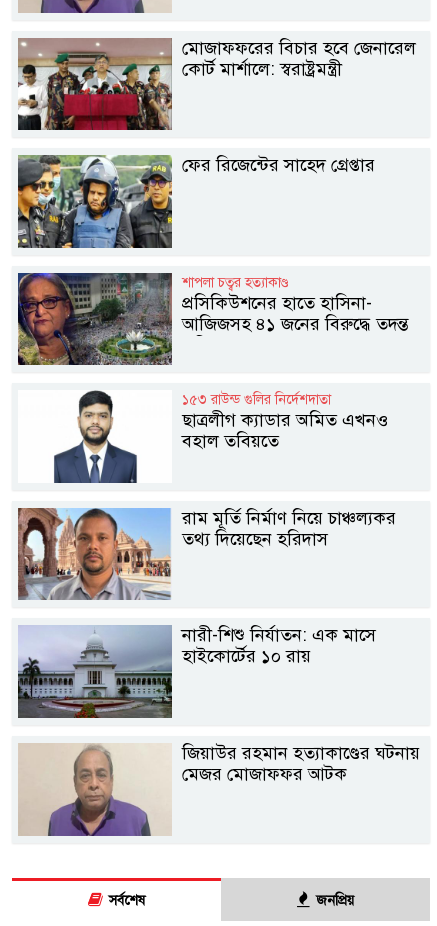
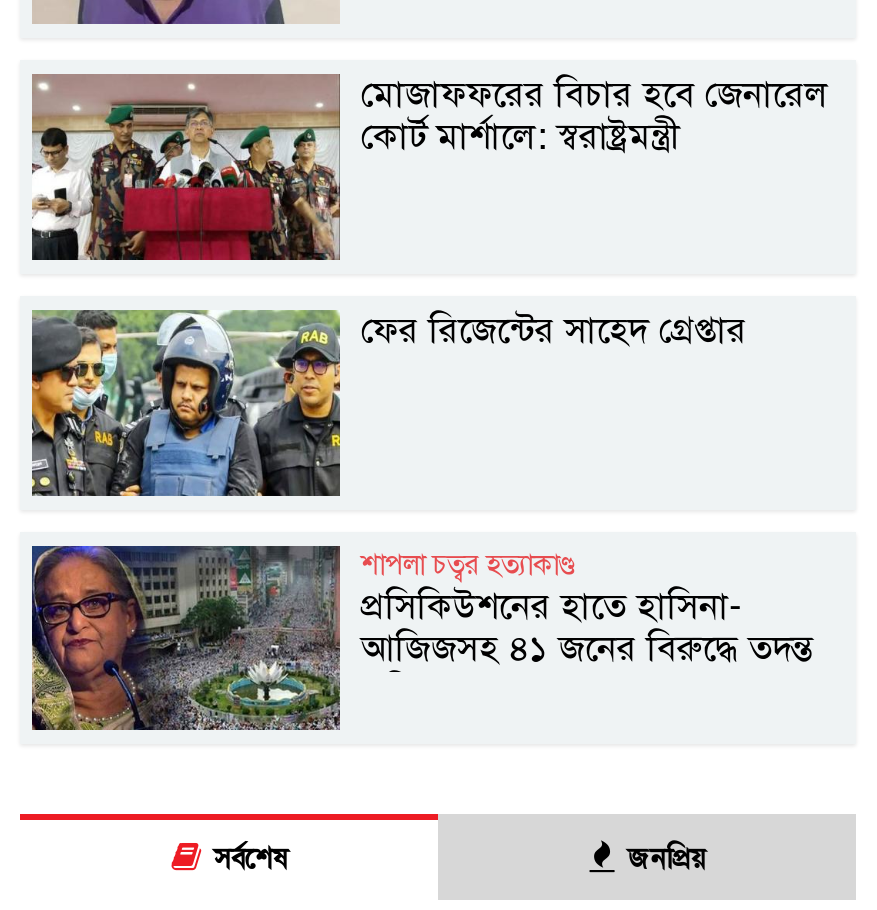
- [image]
- ১৫৩ রাউন্ড গুলির নির্দেশদাতা
- ছাত্রলীগ ক্যাডার অমিত এখনও
- বহাল তবিয়তে
- রাম মূর্তি নির্মাণ নিয়ে চাঞ্চল্যকর
- তথ্য দিয়েছেন হরিদাস

- [image]
- নারী-শিশু নির্যাতন: এক মাসে
- হাইকোর্টের ১০ রায়

- [image]
- জিয়াউর রহমান হত্যাকাণ্ডের ঘটনায়
- মেজর মোজাফফর আটক

- [image]
